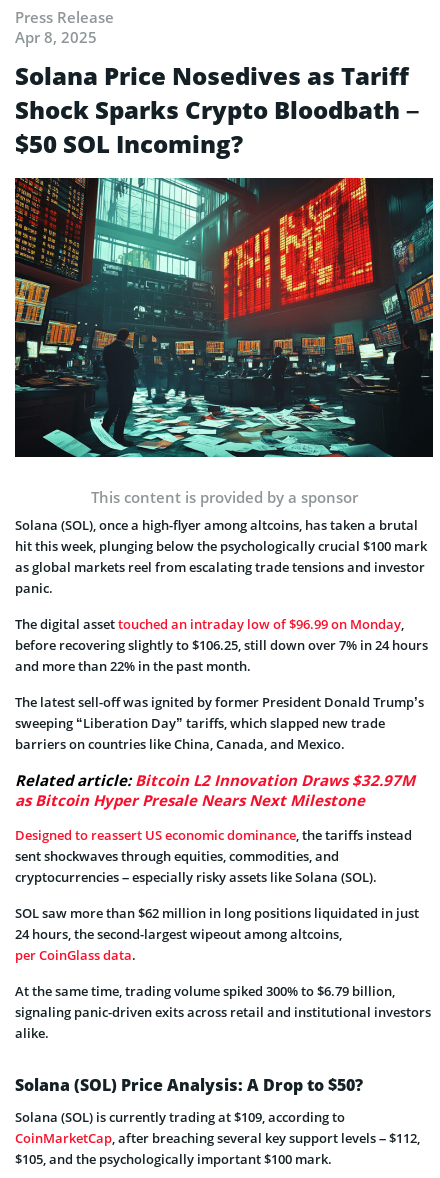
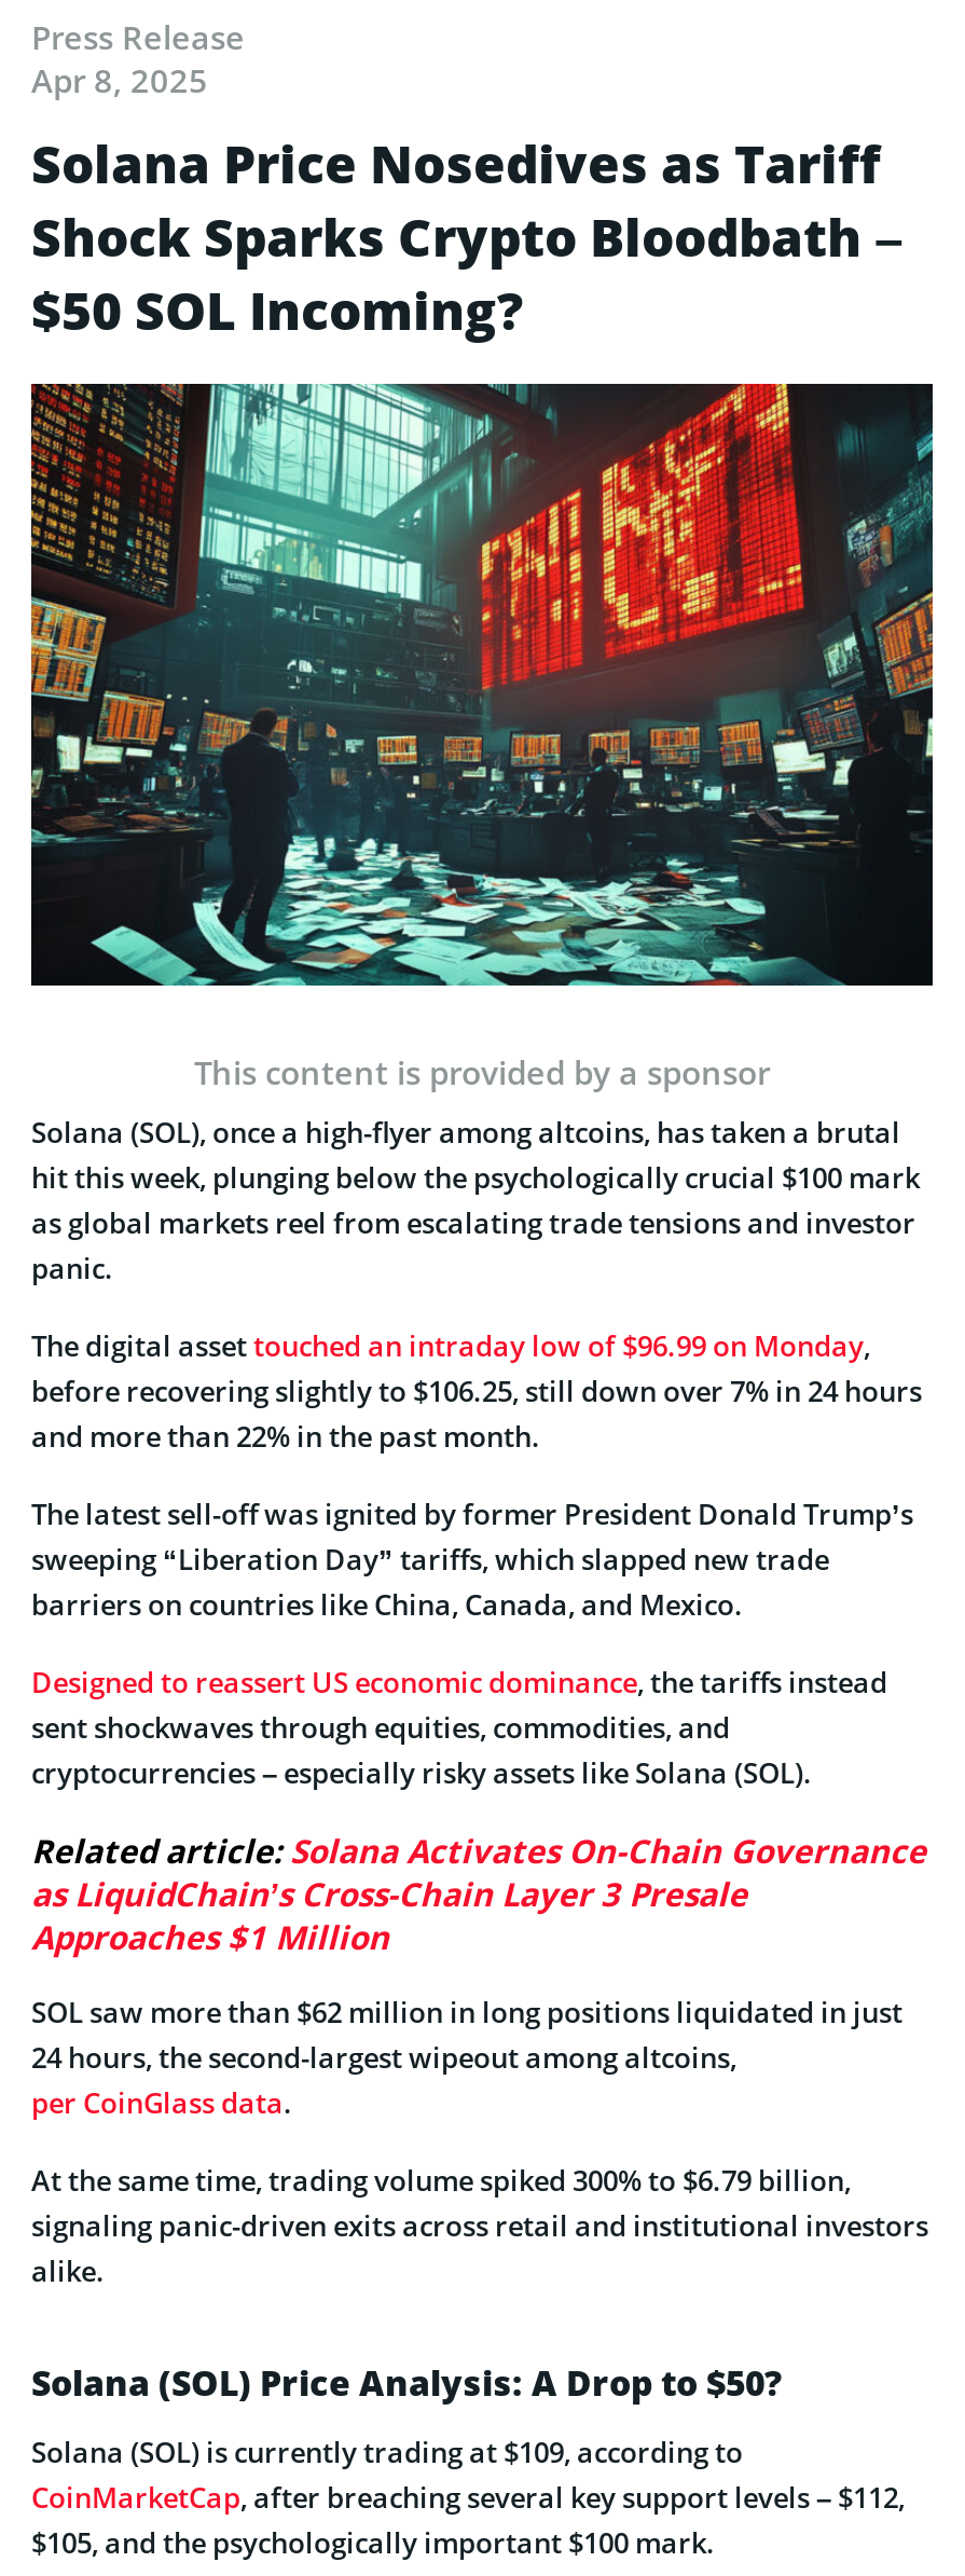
- Related article: Bitcoin L2 Innovation Draws $32.97M
- as Bitcoin Hyper Presale Nears Next Milestone

moved up: Designed to reassert US economic dominance, the tariffs instead | sent shockwaves through equities, commodities, and | cryptocurrencies – especially risky assets like Solana (SOL).

+ Related article: Solana Activates On-Chain Governance
+ as LiquidChain’s Cross-Chain Layer 3 Presale
+ Approaches $1 Million
